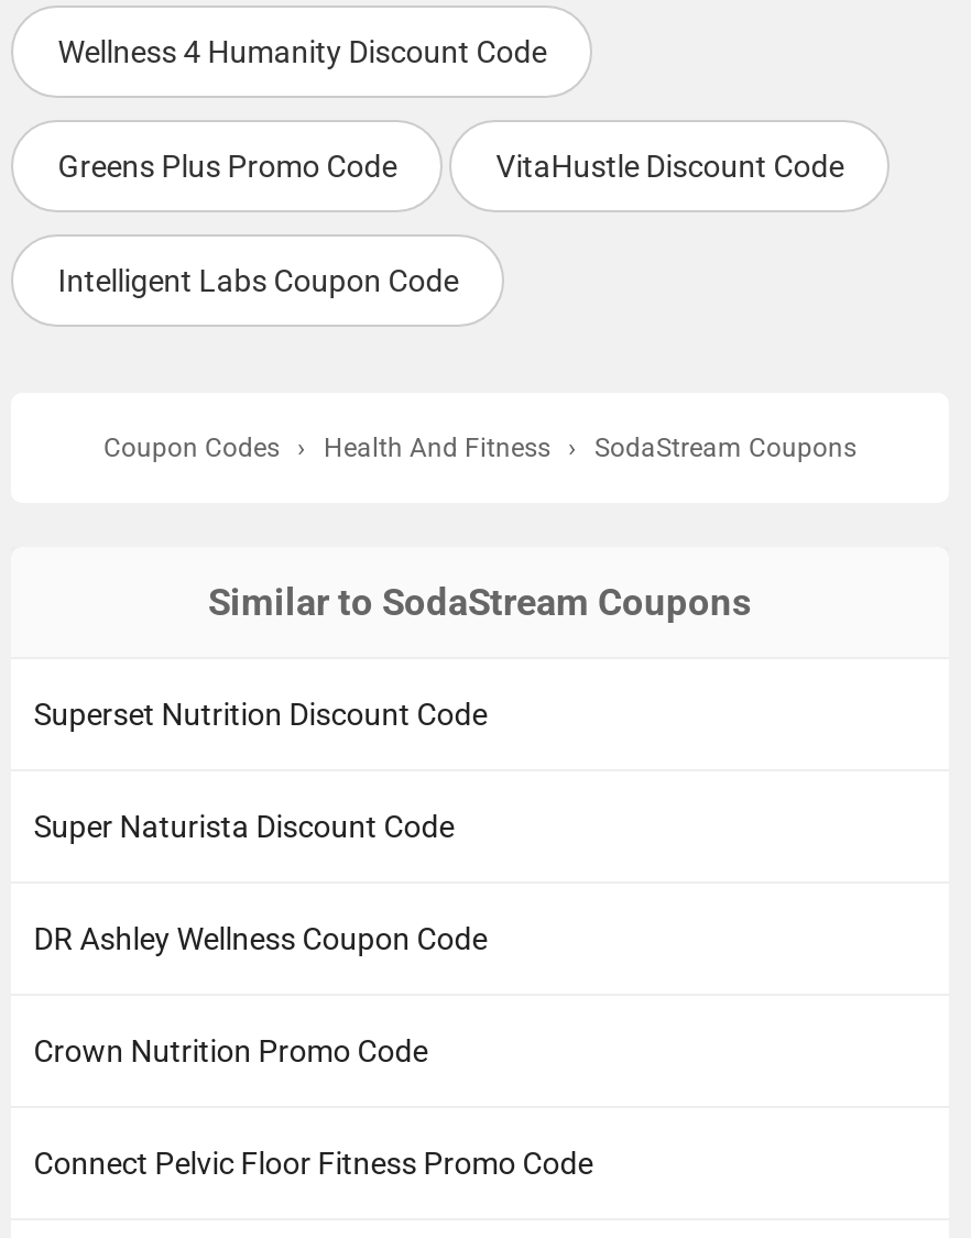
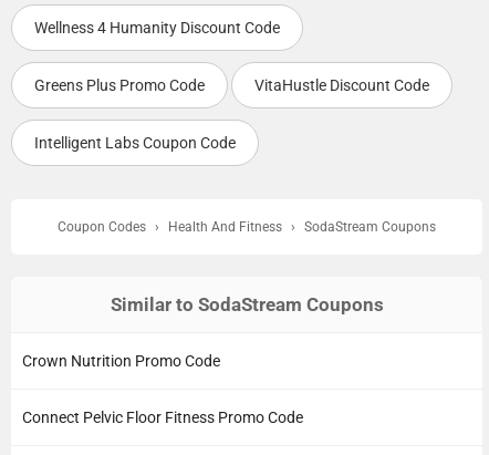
- Superset Nutrition Discount Code
- Super Naturista Discount Code
- DR Ashley Wellness Coupon Code
